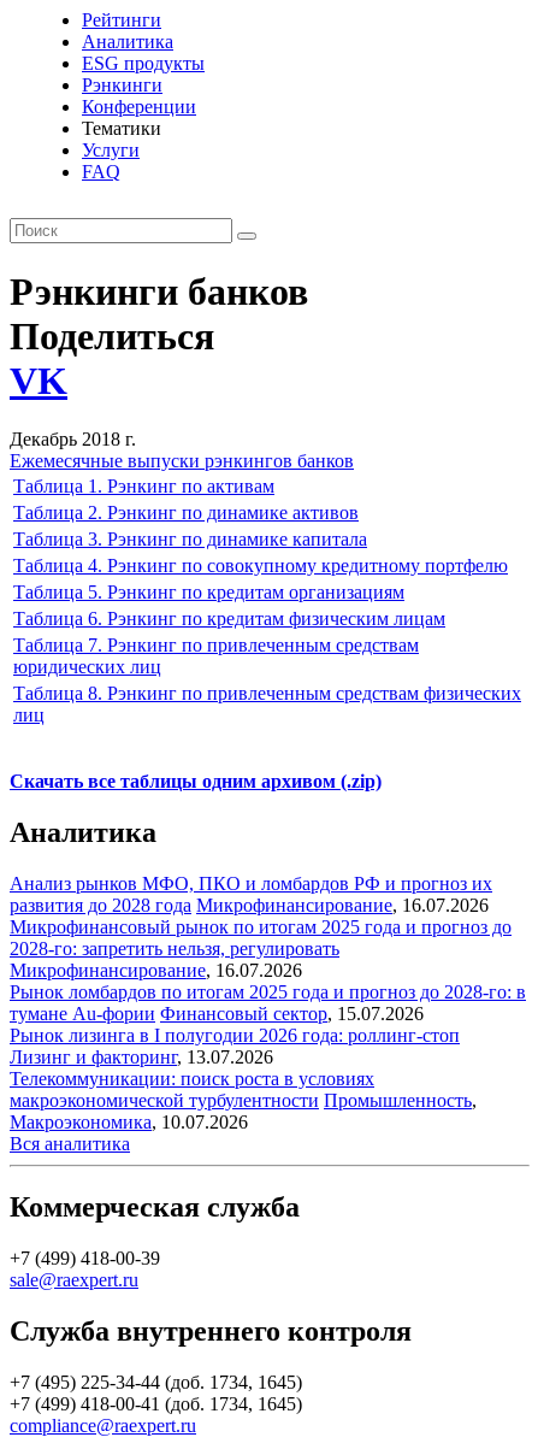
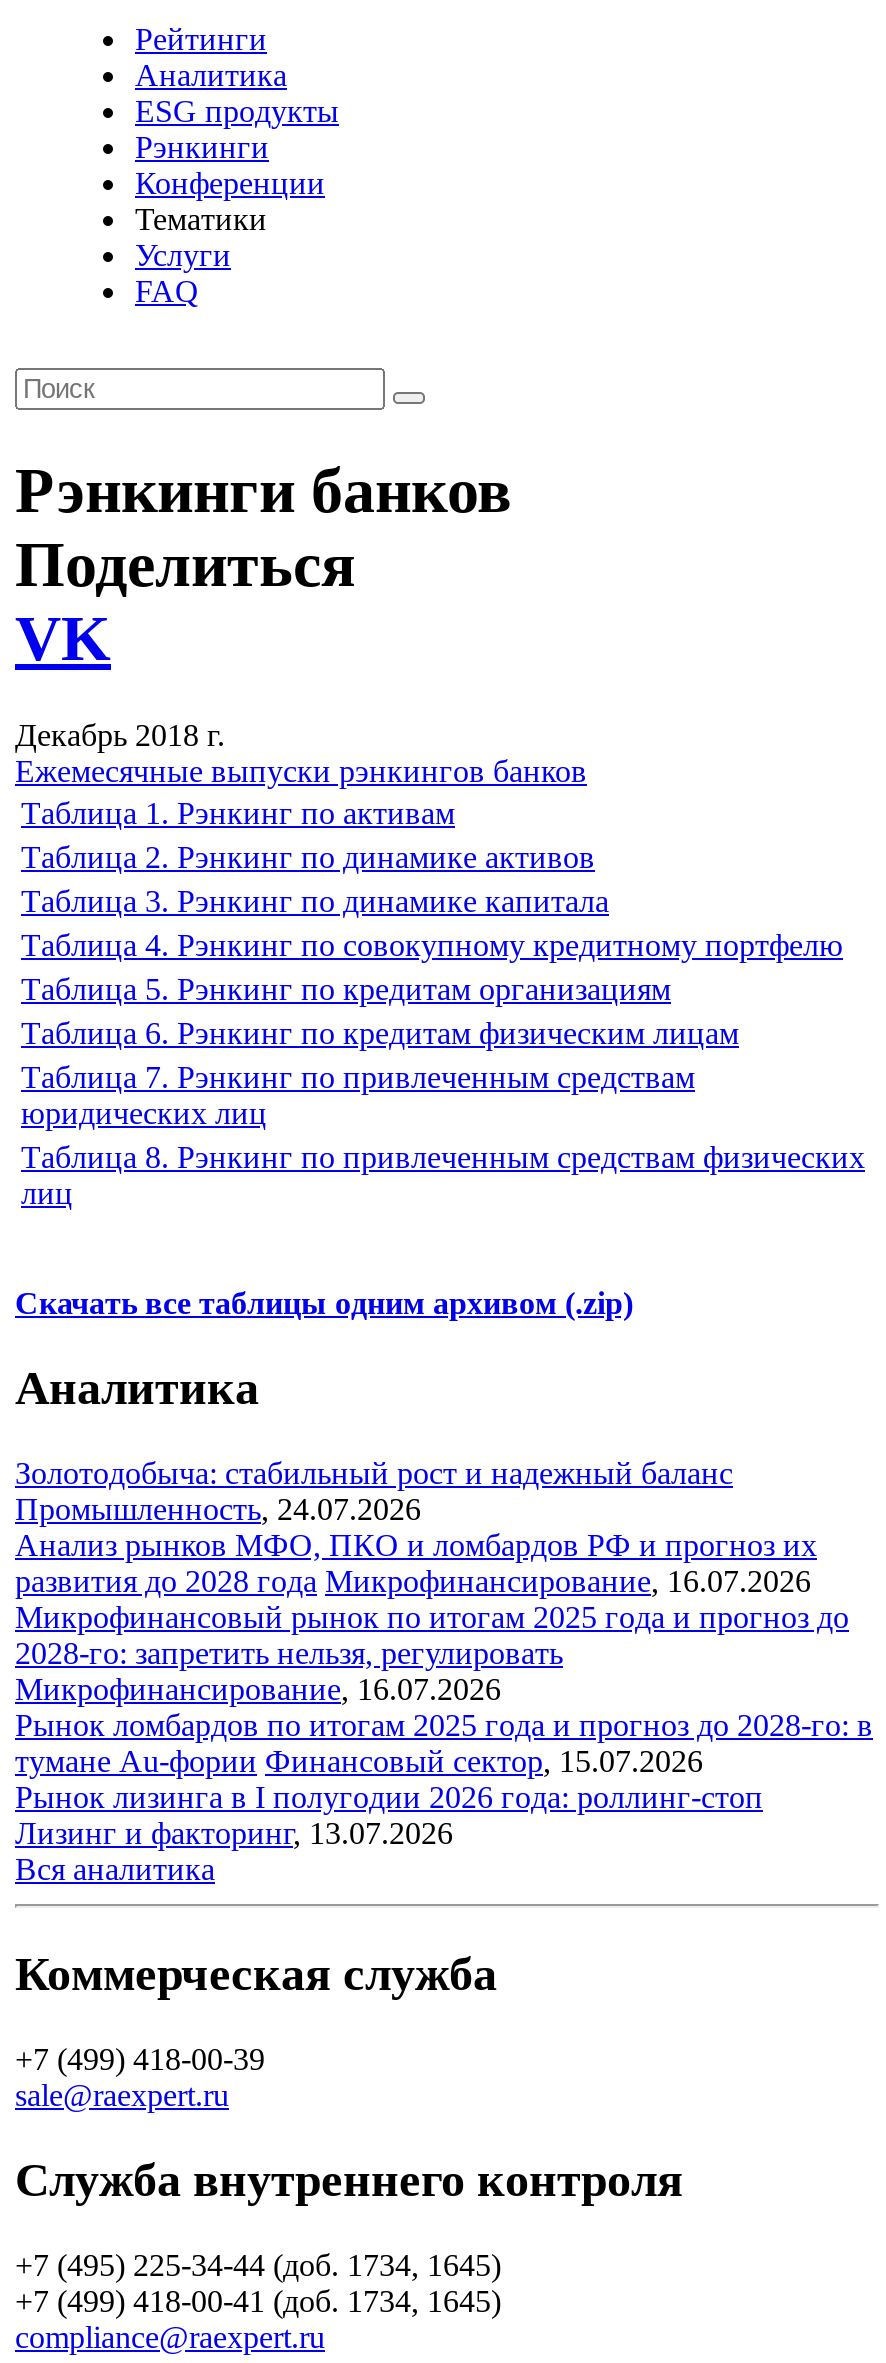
+ Золотодобыча: стабильный рост и надежный баланс
+ Промышленность, 24.07.2026

moved down: Анализ рынков МФО, ПКО и ломбардов РФ и прогноз их | развития до 2028 года Микрофинансирование, 16.07.2026 | Микрофинансовый рынок по итогам 2025 года и прогноз до | ... | Рынок лизинга в I полугодии 2026 года: роллинг-стоп | Лизинг и факторинг, 13.07.2026

- Телекоммуникации: поиск роста в условиях
- макроэкономической турбулентности Промышленность,
- Макроэкономика, 10.07.2026
